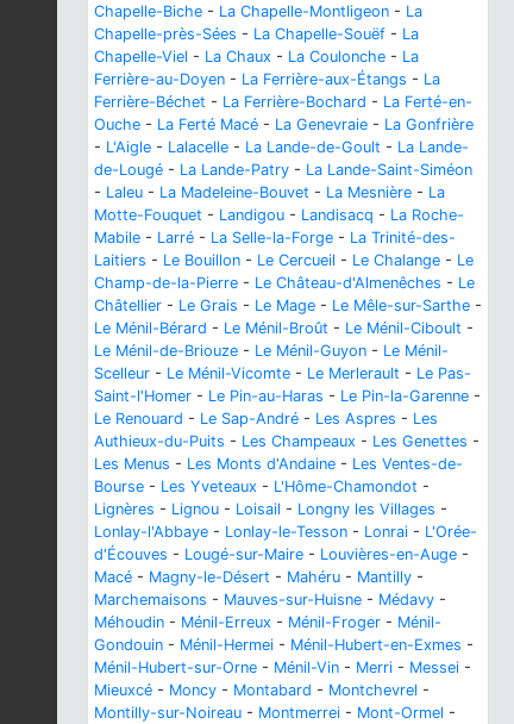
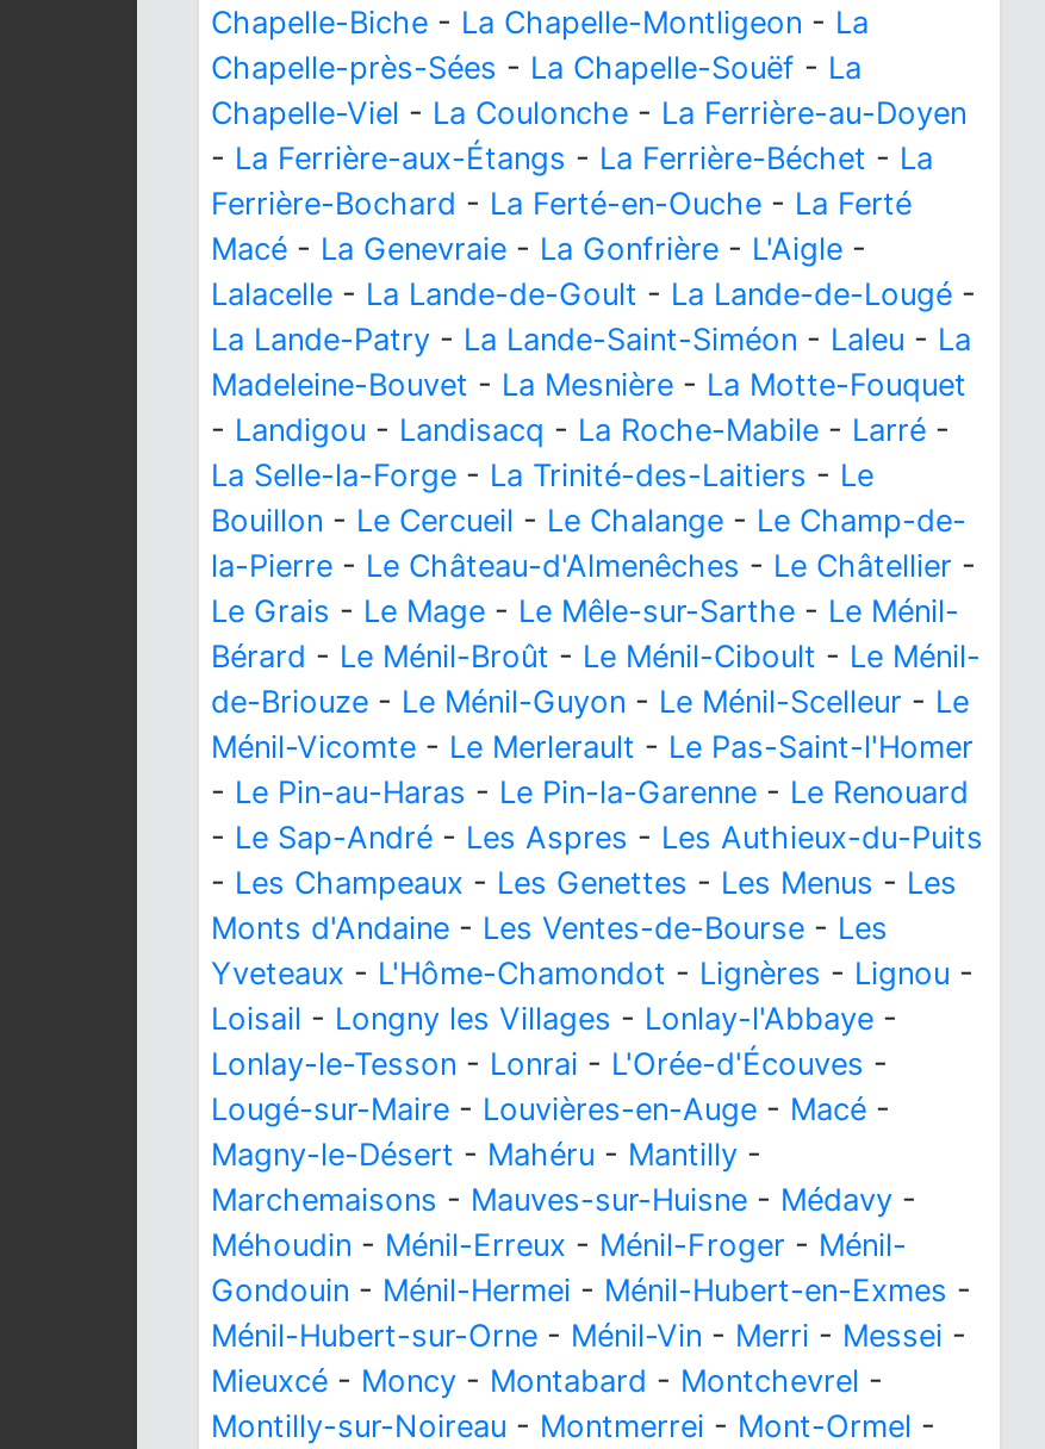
- Chapelle-Viel - La Chaux - La Coulonche - La
- Ferrière-au-Doyen - La Ferrière-aux-Étangs - La
- Ferrière-Béchet - La Ferrière-Bochard - La Ferté-en-
- Ouche - La Ferté Macé - La Genevraie - La Gonfrière
- - L'Aigle - Lalacelle - La Lande-de-Goult - La Lande-
- de-Lougé - La Lande-Patry - La Lande-Saint-Siméon
- - Laleu - La Madeleine-Bouvet - La Mesnière - La
- Motte-Fouquet - Landigou - Landisacq - La Roche-
- Mabile - Larré - La Selle-la-Forge - La Trinité-des-
- Laitiers - Le Bouillon - Le Cercueil - Le Chalange - Le
- Champ-de-la-Pierre - Le Château-d'Almenêches - Le
- Châtellier - Le Grais - Le Mage - Le Mêle-sur-Sarthe -
- Le Ménil-Bérard - Le Ménil-Broût - Le Ménil-Ciboult -
- Le Ménil-de-Briouze - Le Ménil-Guyon - Le Ménil-
- Scelleur - Le Ménil-Vicomte - Le Merlerault - Le Pas-
- Saint-l'Homer - Le Pin-au-Haras - Le Pin-la-Garenne -
- Le Renouard - Le Sap-André - Les Aspres - Les
- Authieux-du-Puits - Les Champeaux - Les Genettes -
- Les Menus - Les Monts d'Andaine - Les Ventes-de-
- Bourse - Les Yveteaux - L'Hôme-Chamondot -
- Lignères - Lignou - Loisail - Longny les Villages -
- Lonlay-l'Abbaye - Lonlay-le-Tesson - Lonrai - L'Orée-
- d'Écouves - Lougé-sur-Maire - Louvières-en-Auge -
- Macé - Magny-le-Désert - Mahéru - Mantilly -
+ Chapelle-Viel - La Coulonche - La Ferrière-au-Doyen
+ - La Ferrière-aux-Étangs - La Ferrière-Béchet - La
+ Ferrière-Bochard - La Ferté-en-Ouche - La Ferté
+ Macé - La Genevraie - La Gonfrière - L'Aigle -
+ Lalacelle - La Lande-de-Goult - La Lande-de-Lougé -
+ La Lande-Patry - La Lande-Saint-Siméon - Laleu - La
+ Madeleine-Bouvet - La Mesnière - La Motte-Fouquet
+ - Landigou - Landisacq - La Roche-Mabile - Larré -
+ La Selle-la-Forge - La Trinité-des-Laitiers - Le
+ Bouillon - Le Cercueil - Le Chalange - Le Champ-de-
+ la-Pierre - Le Château-d'Almenêches - Le Châtellier -
+ Le Grais - Le Mage - Le Mêle-sur-Sarthe - Le Ménil-
+ Bérard - Le Ménil-Broût - Le Ménil-Ciboult - Le Ménil-
+ de-Briouze - Le Ménil-Guyon - Le Ménil-Scelleur - Le
+ Ménil-Vicomte - Le Merlerault - Le Pas-Saint-l'Homer
+ - Le Pin-au-Haras - Le Pin-la-Garenne - Le Renouard
+ - Le Sap-André - Les Aspres - Les Authieux-du-Puits
+ - Les Champeaux - Les Genettes - Les Menus - Les
+ Monts d'Andaine - Les Ventes-de-Bourse - Les
+ Yveteaux - L'Hôme-Chamondot - Lignères - Lignou -
+ Loisail - Longny les Villages - Lonlay-l'Abbaye -
+ Lonlay-le-Tesson - Lonrai - L'Orée-d'Écouves -
+ Lougé-sur-Maire - Louvières-en-Auge - Macé -
+ Magny-le-Désert - Mahéru - Mantilly -
